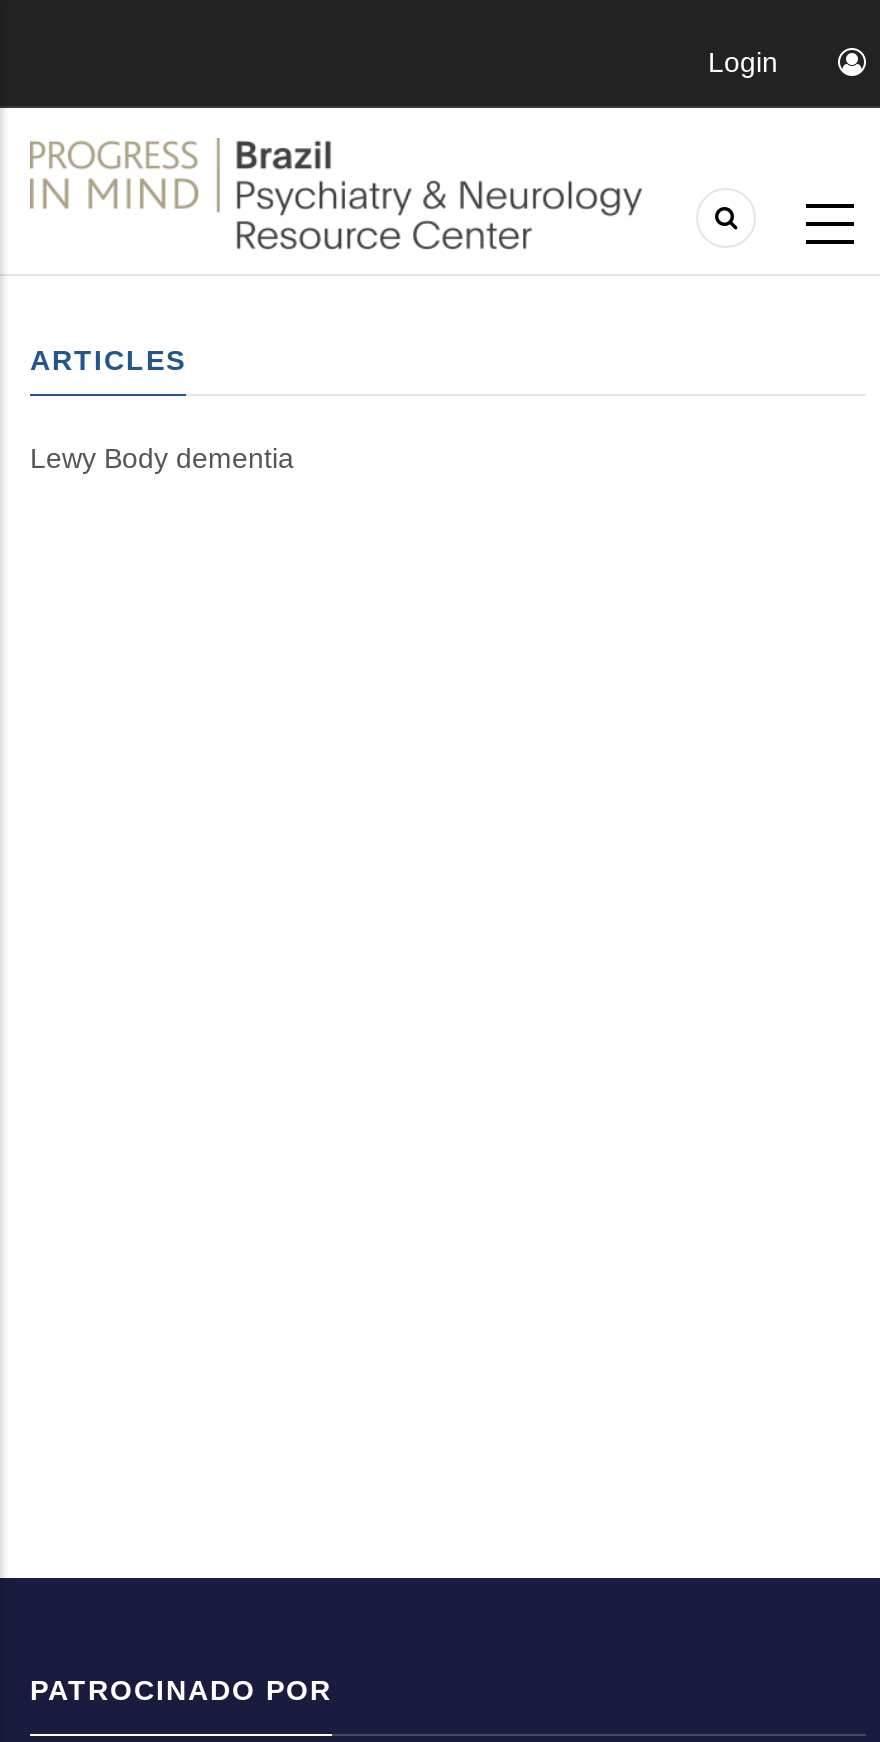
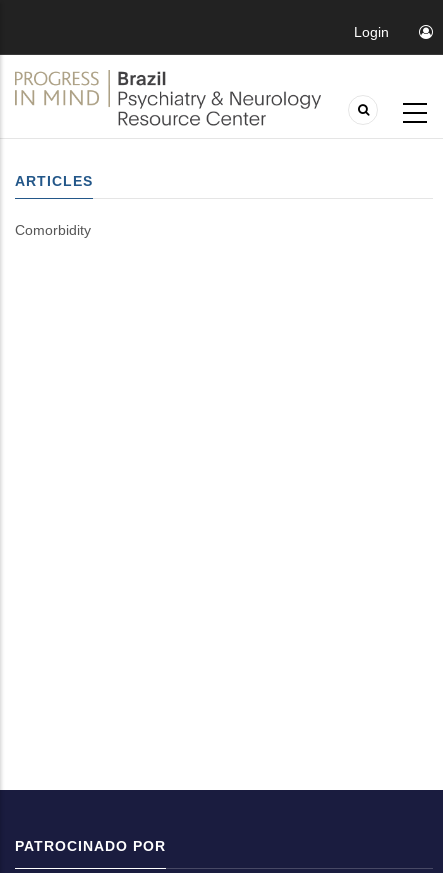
- Lewy Body dementia
+ Comorbidity
